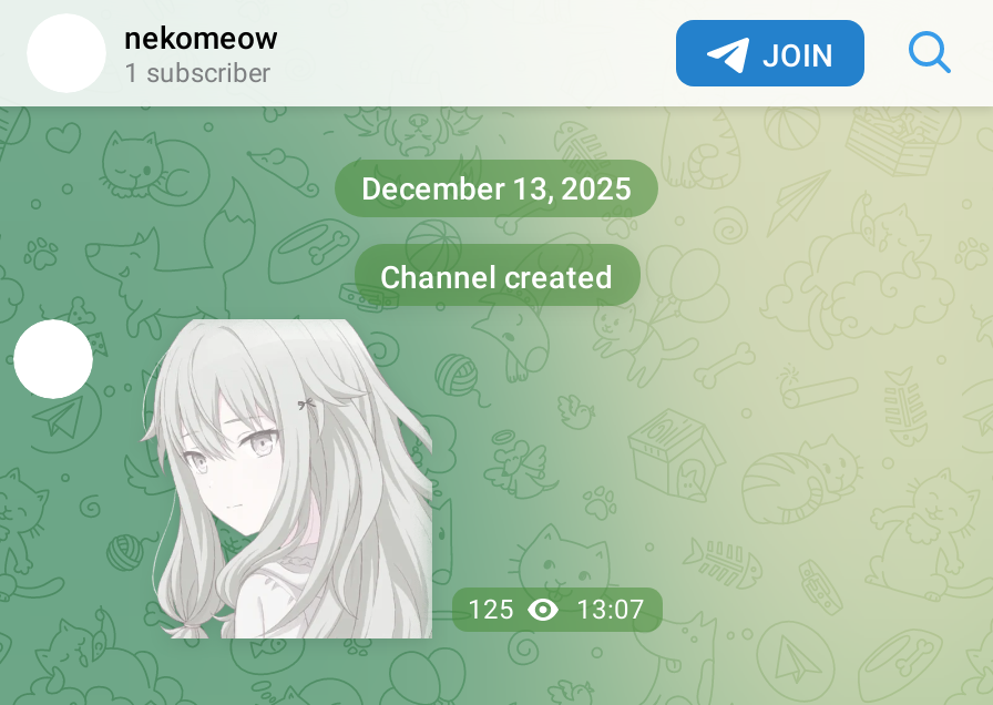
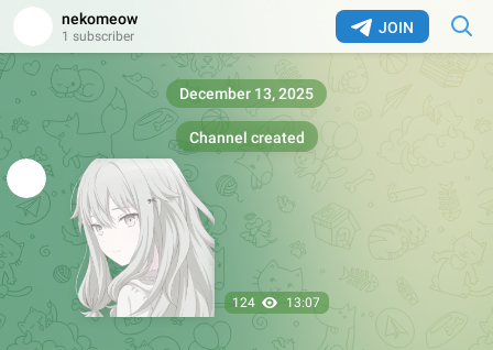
- 125 13:07
+ 124 13:07
